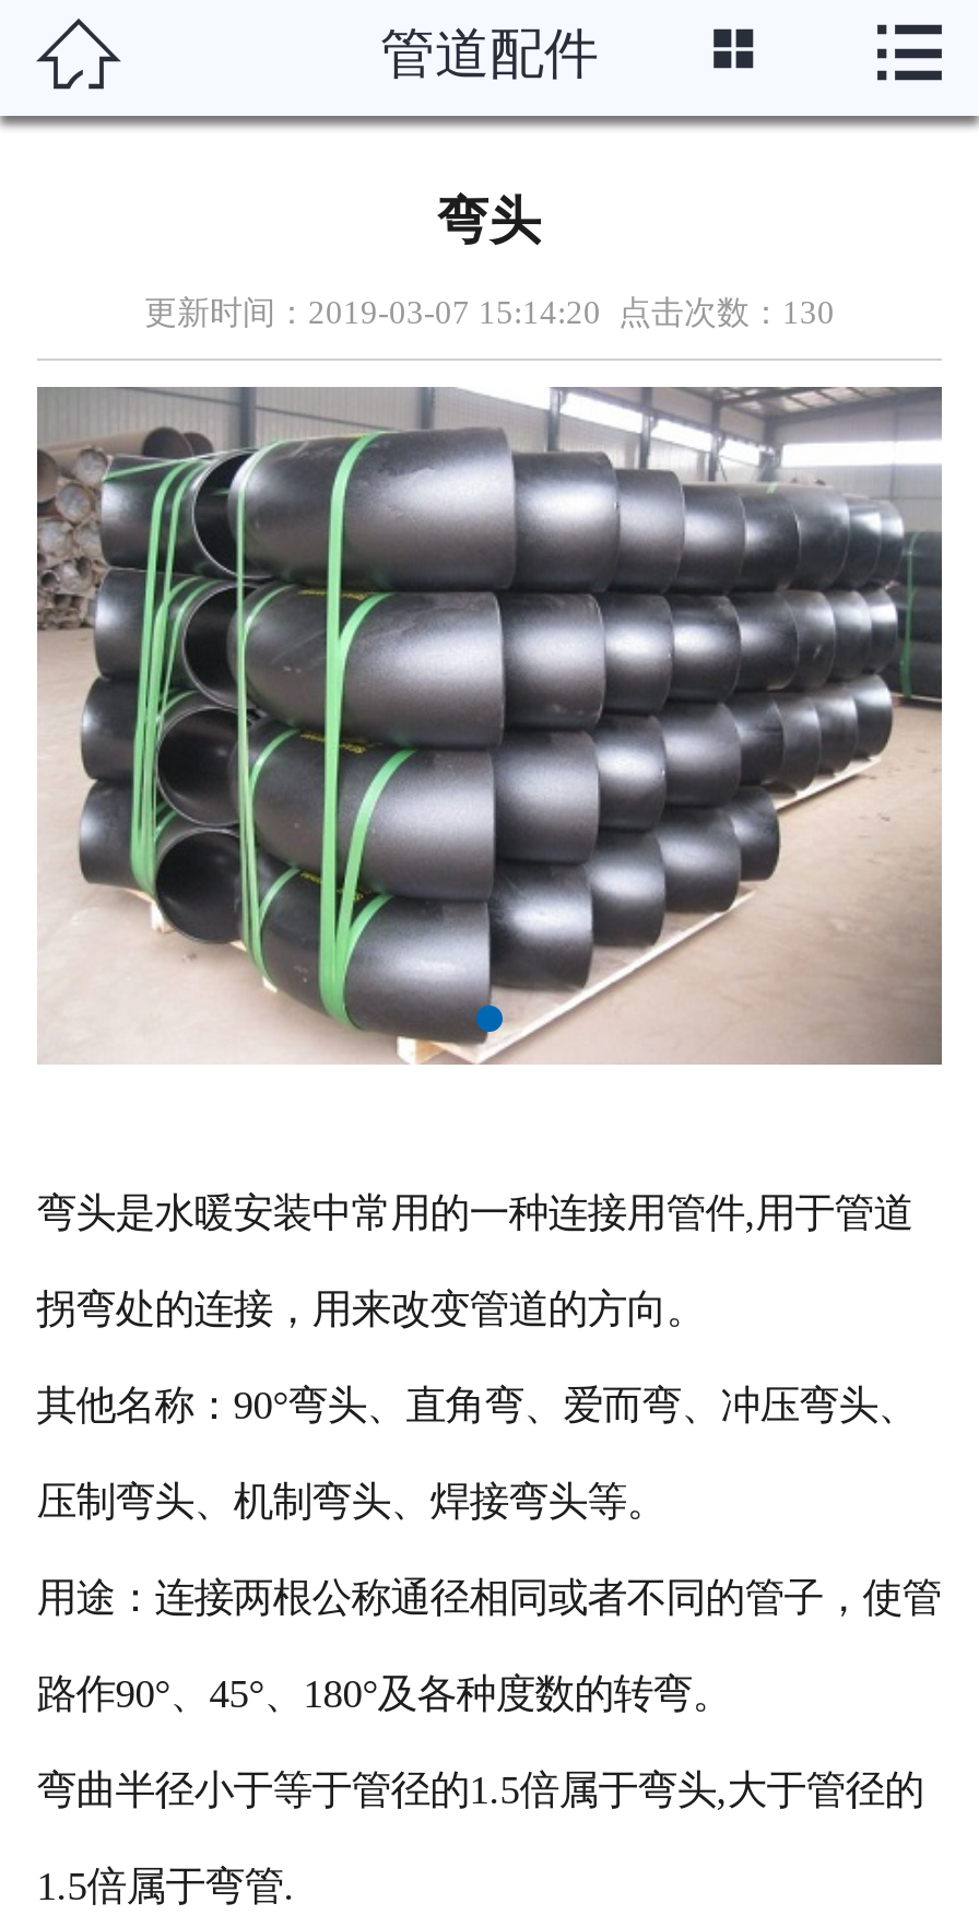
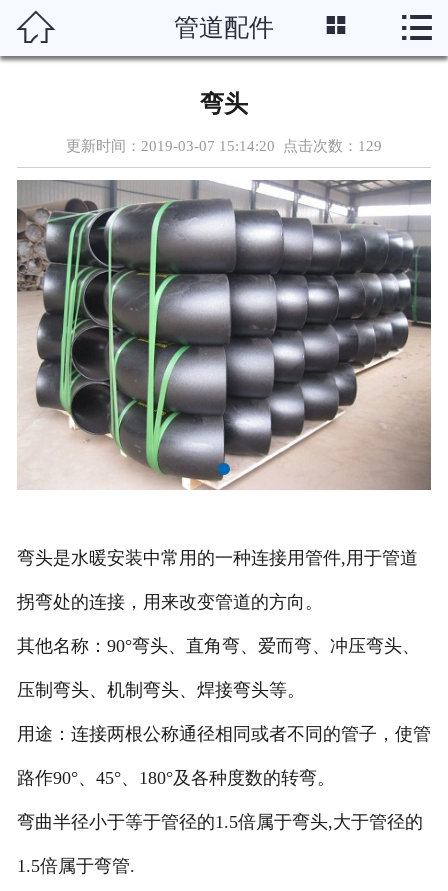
- 更新时间：2019-03-07 15:14:20 点击次数：130
+ 更新时间：2019-03-07 15:14:20 点击次数：129
